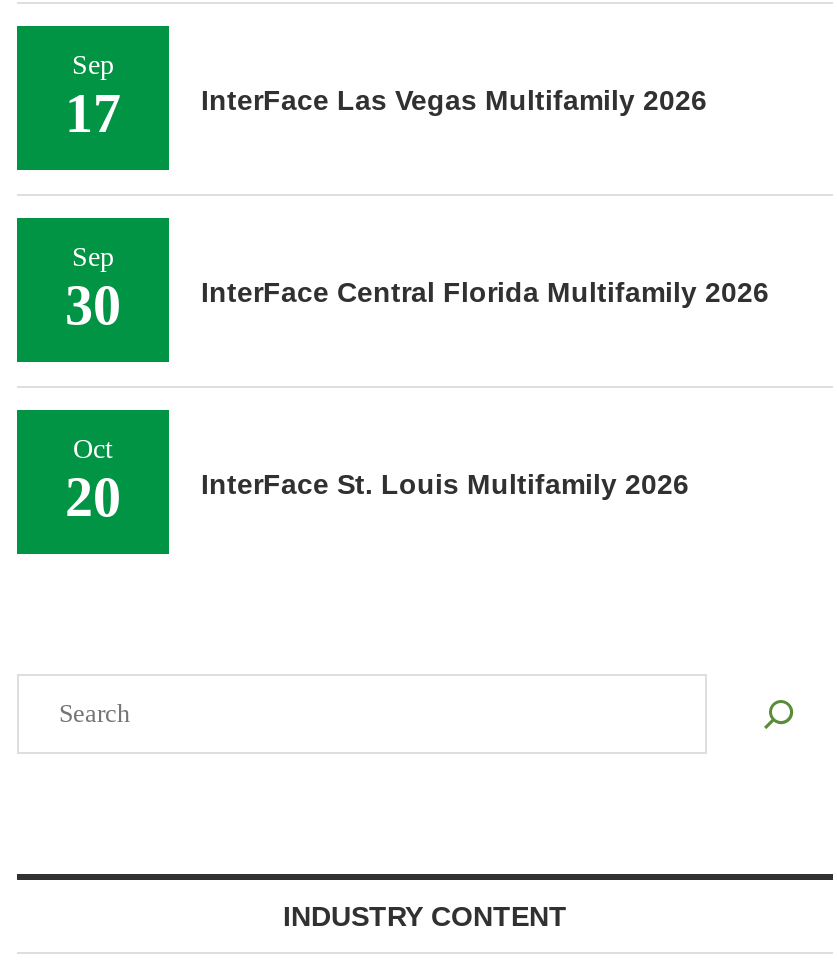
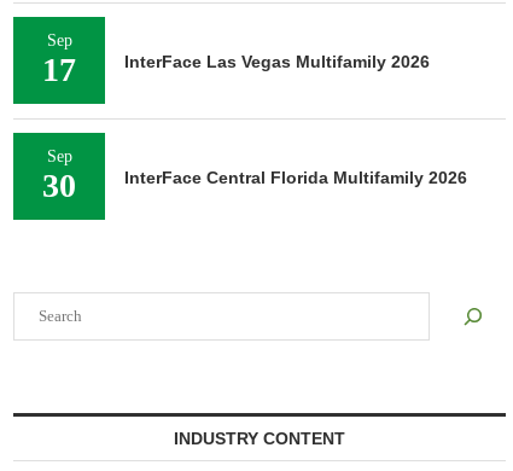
- Oct
- 20
- InterFace St. Louis Multifamily 2026
